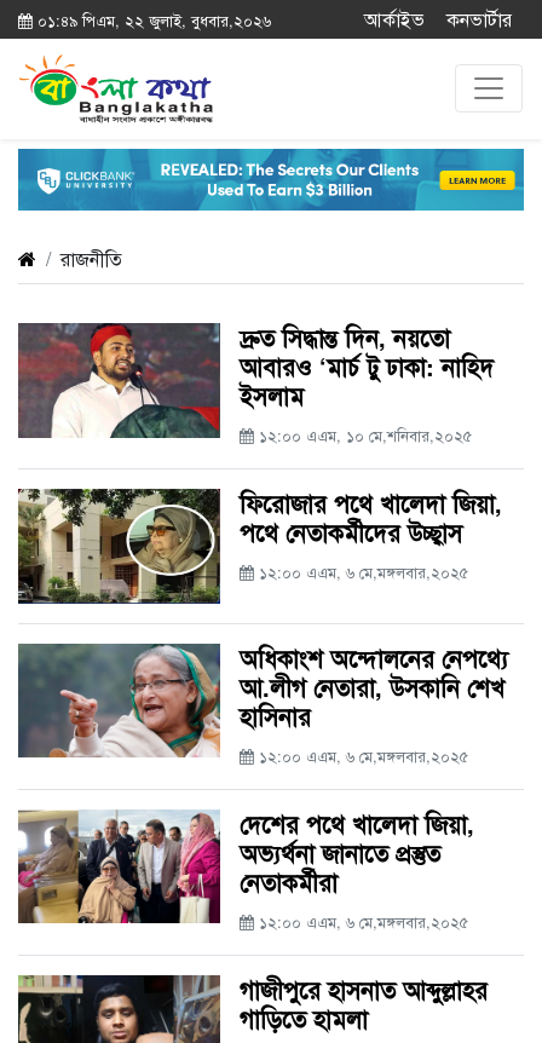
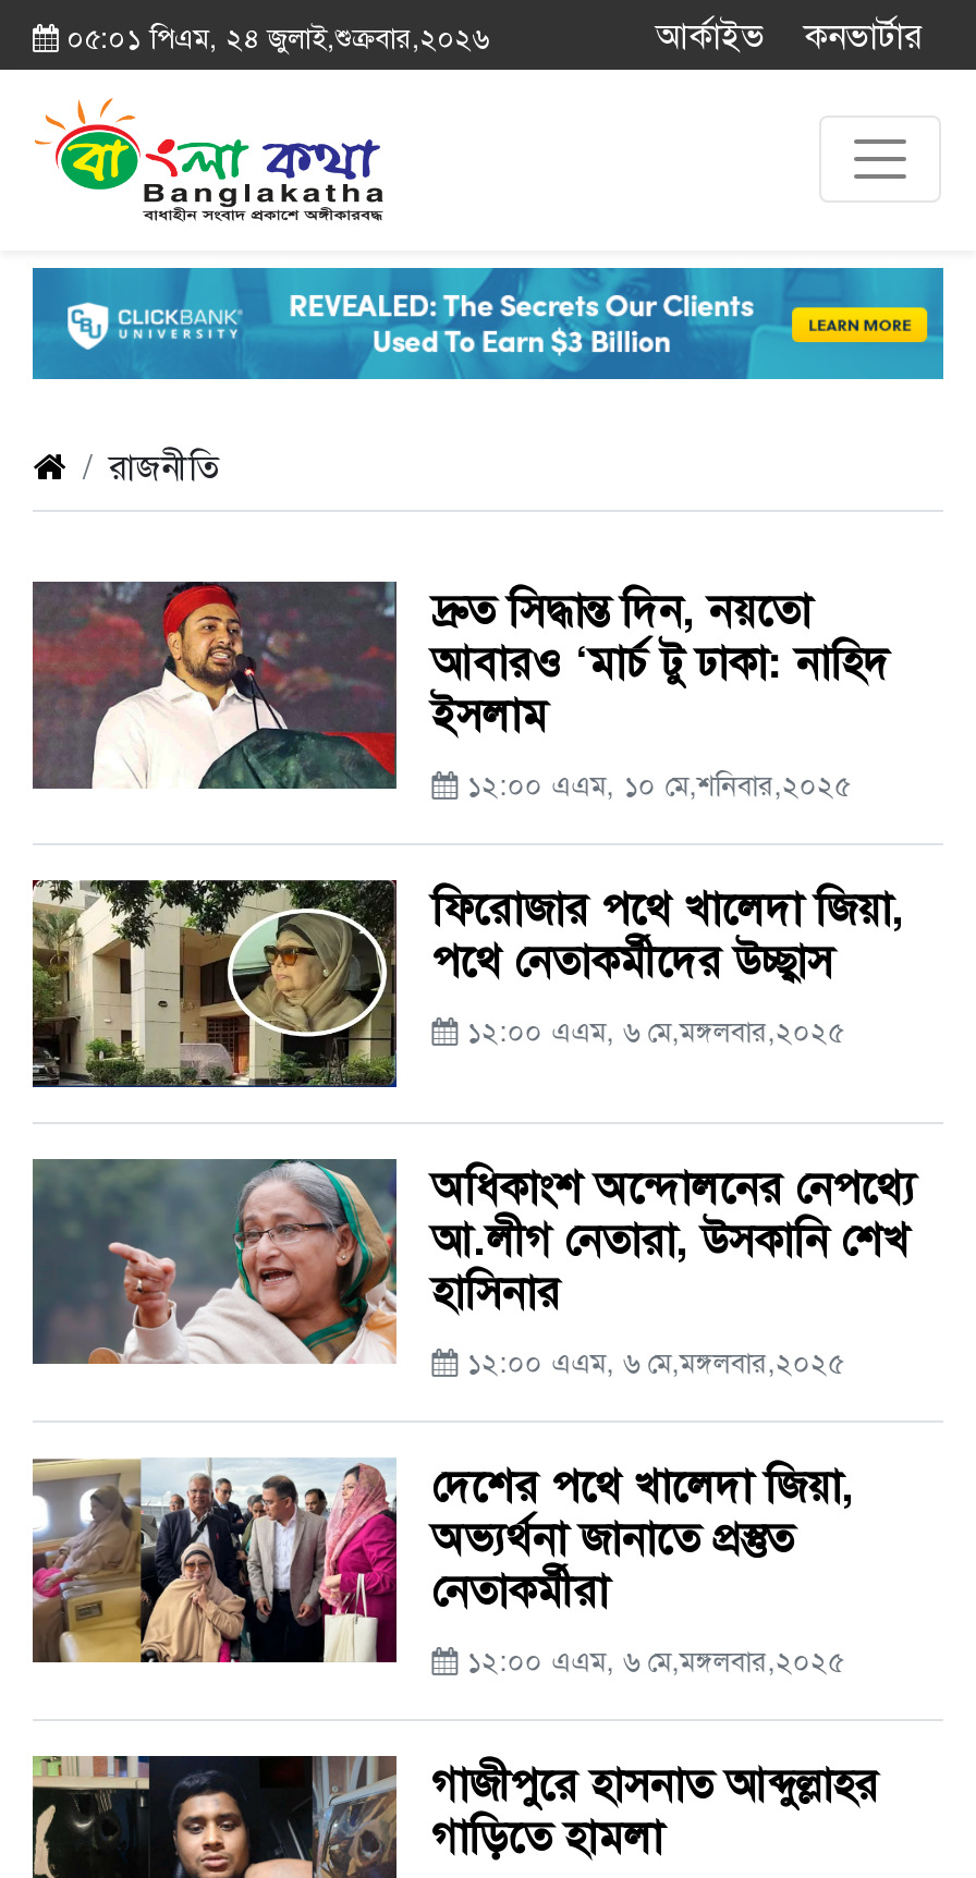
- ০১:৪৯ পিএম, ২২ জুলাই, বুধবার,২০২৬
+ ০৫:০১ পিএম, ২৪ জুলাই,শুক্রবার,২০২৬
